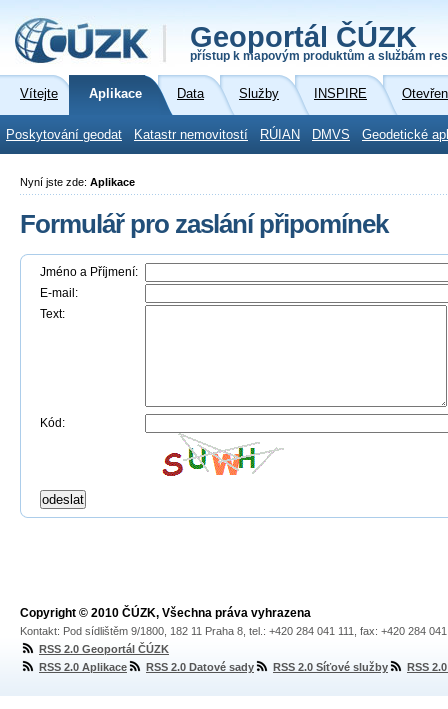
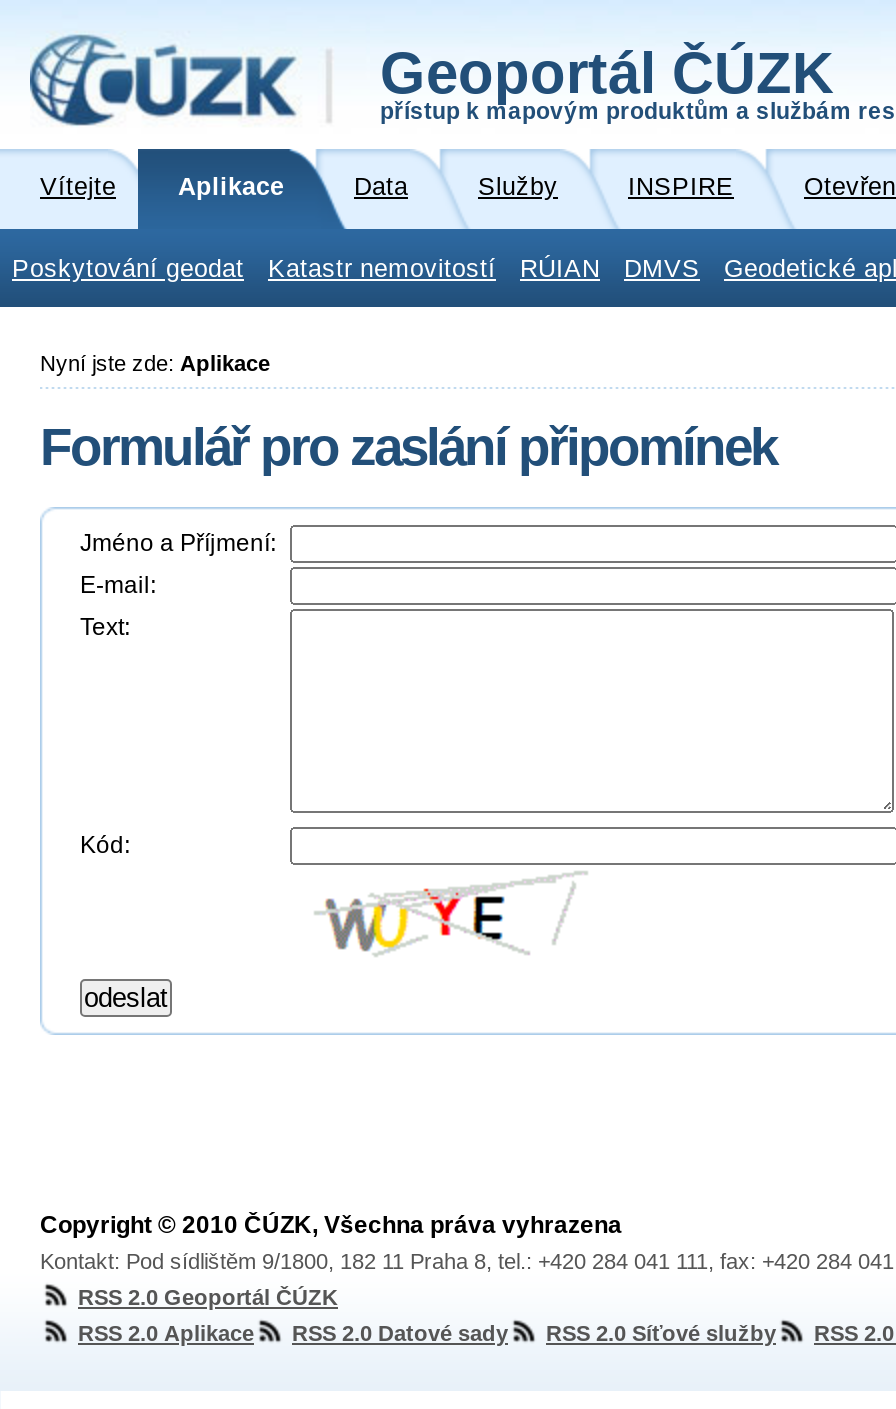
- [image]
+ [image]
